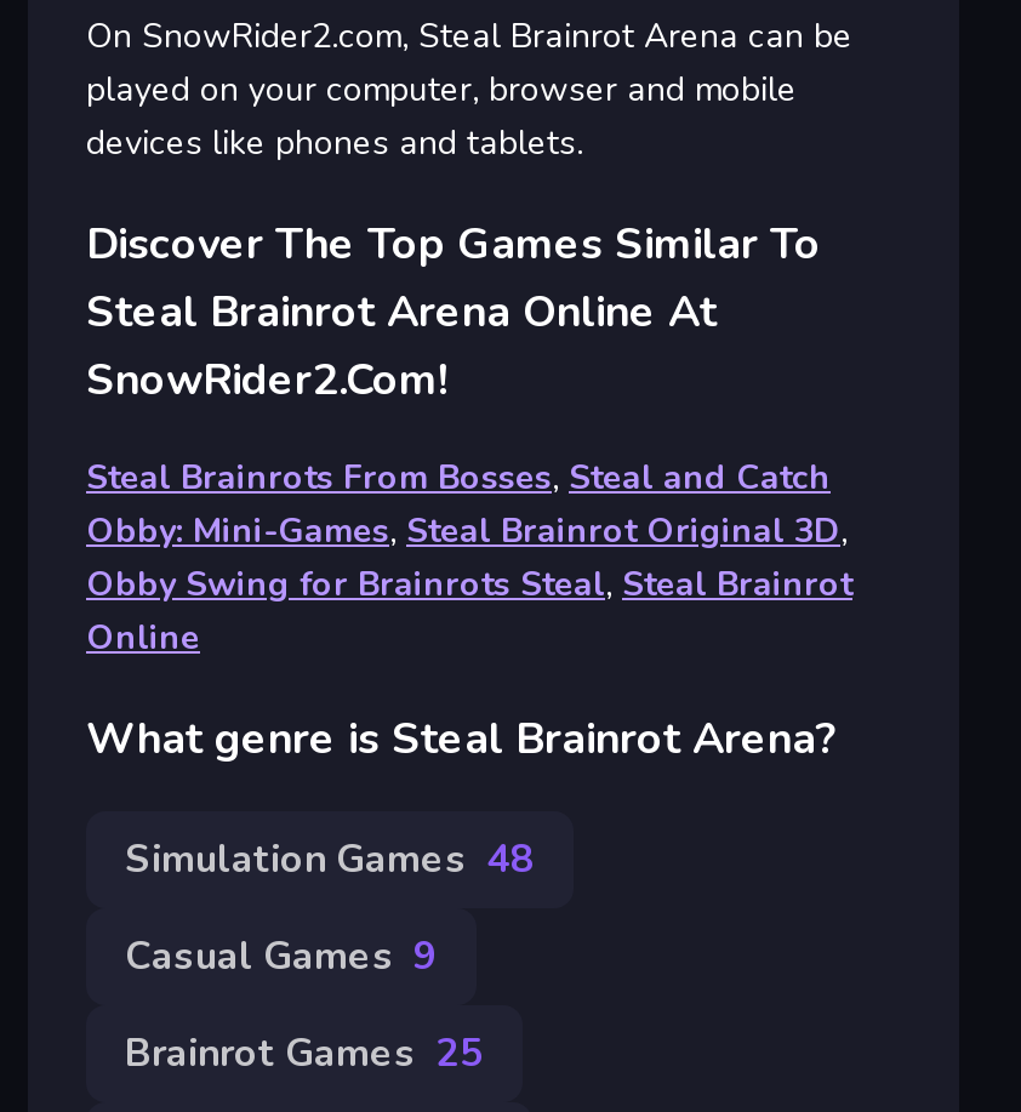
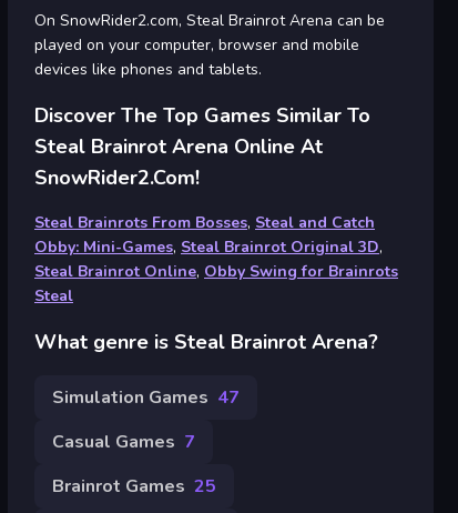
- Obby Swing for Brainrots Steal, Steal Brainrot
- Online
+ Steal Brainrot Online, Obby Swing for Brainrots
+ Steal

- Simulation Games 48
+ Simulation Games 47

- Casual Games 9
+ Casual Games 7
